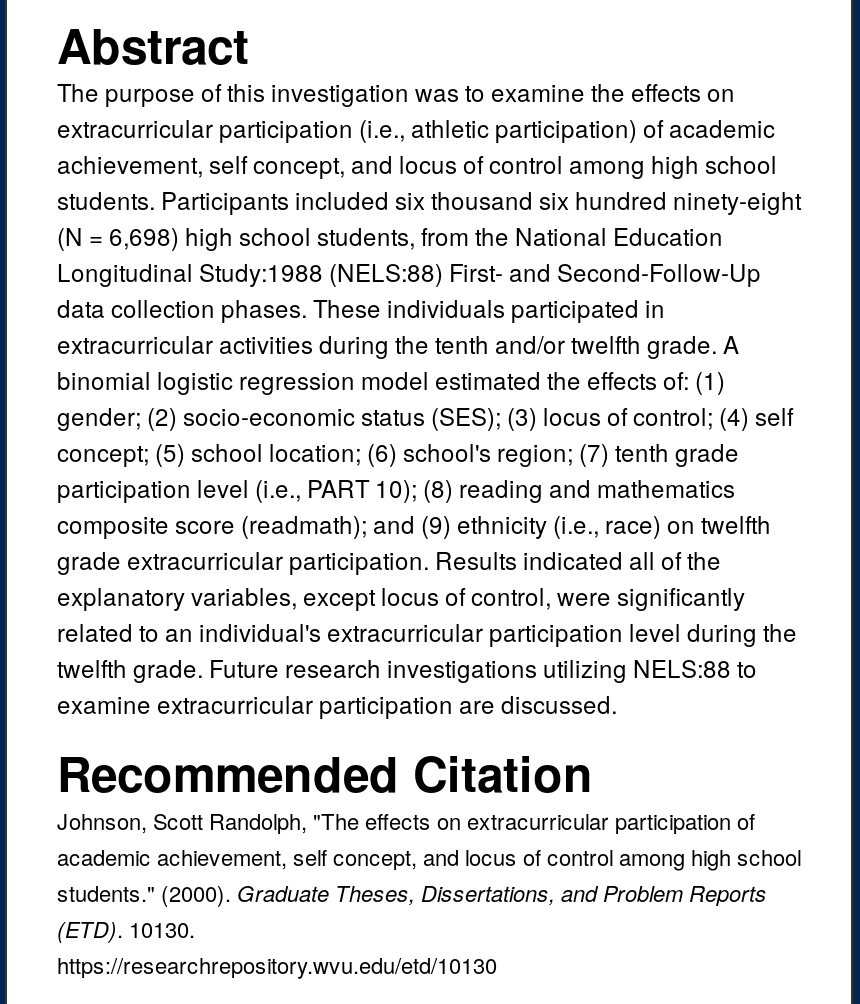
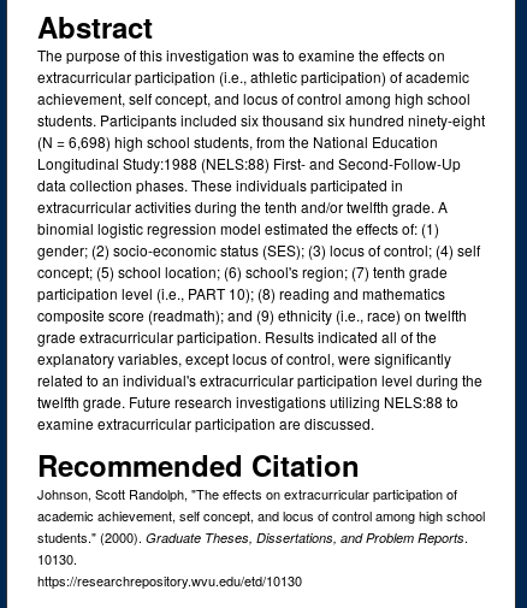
- students." (2000). Graduate Theses, Dissertations, and Problem Reports
- (ETD). 10130.
+ students." (2000). Graduate Theses, Dissertations, and Problem Reports.
+ 10130.
